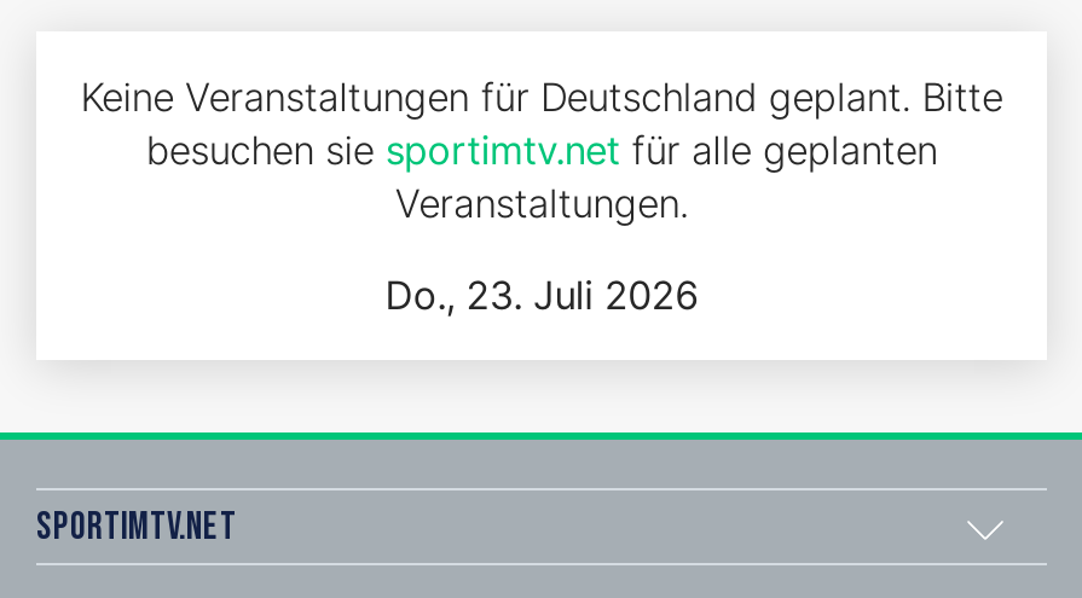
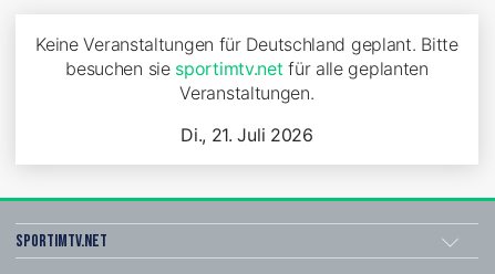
- Do., 23. Juli 2026
+ Di., 21. Juli 2026
